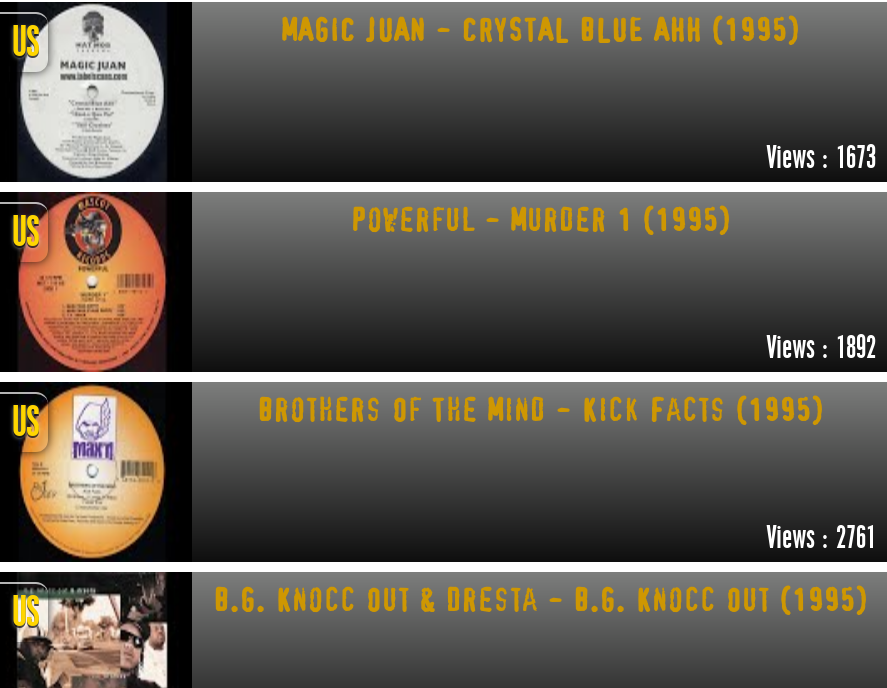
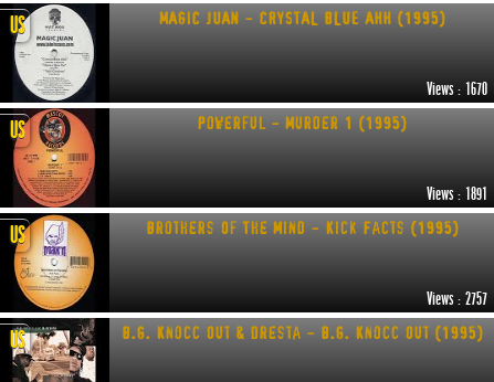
- Views : 1673
+ Views : 1670

- Views : 1892
+ Views : 1891

- Views : 2761
+ Views : 2757
